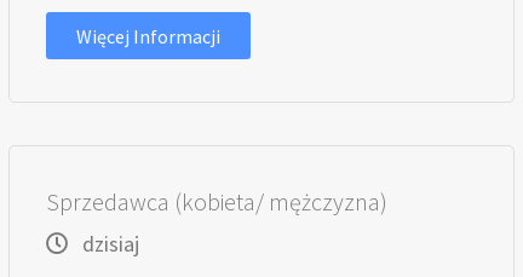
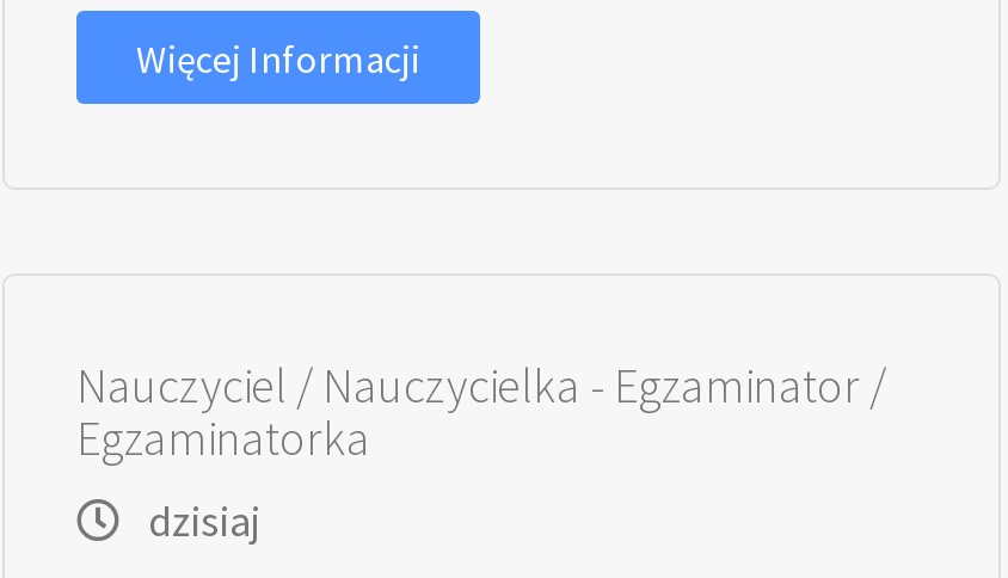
- Sprzedawca (kobieta/ mężczyzna)
+ Nauczyciel / Nauczycielka - Egzaminator /
+ Egzaminatorka
